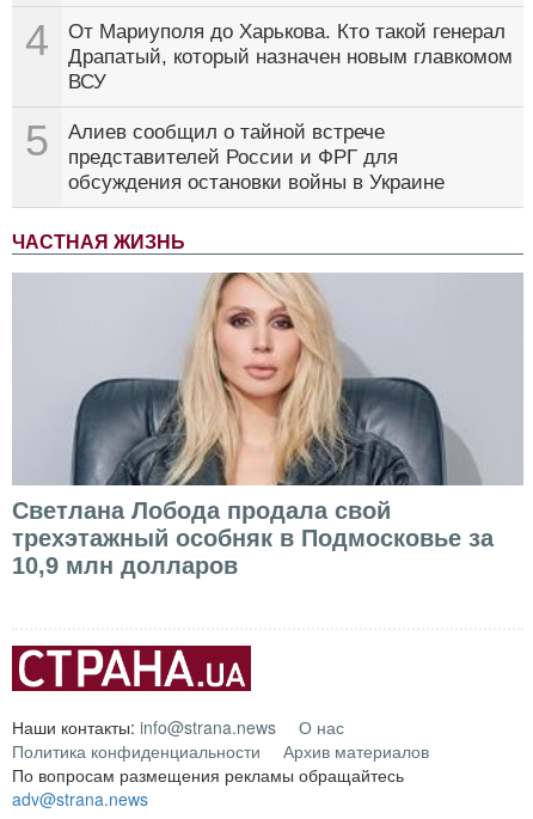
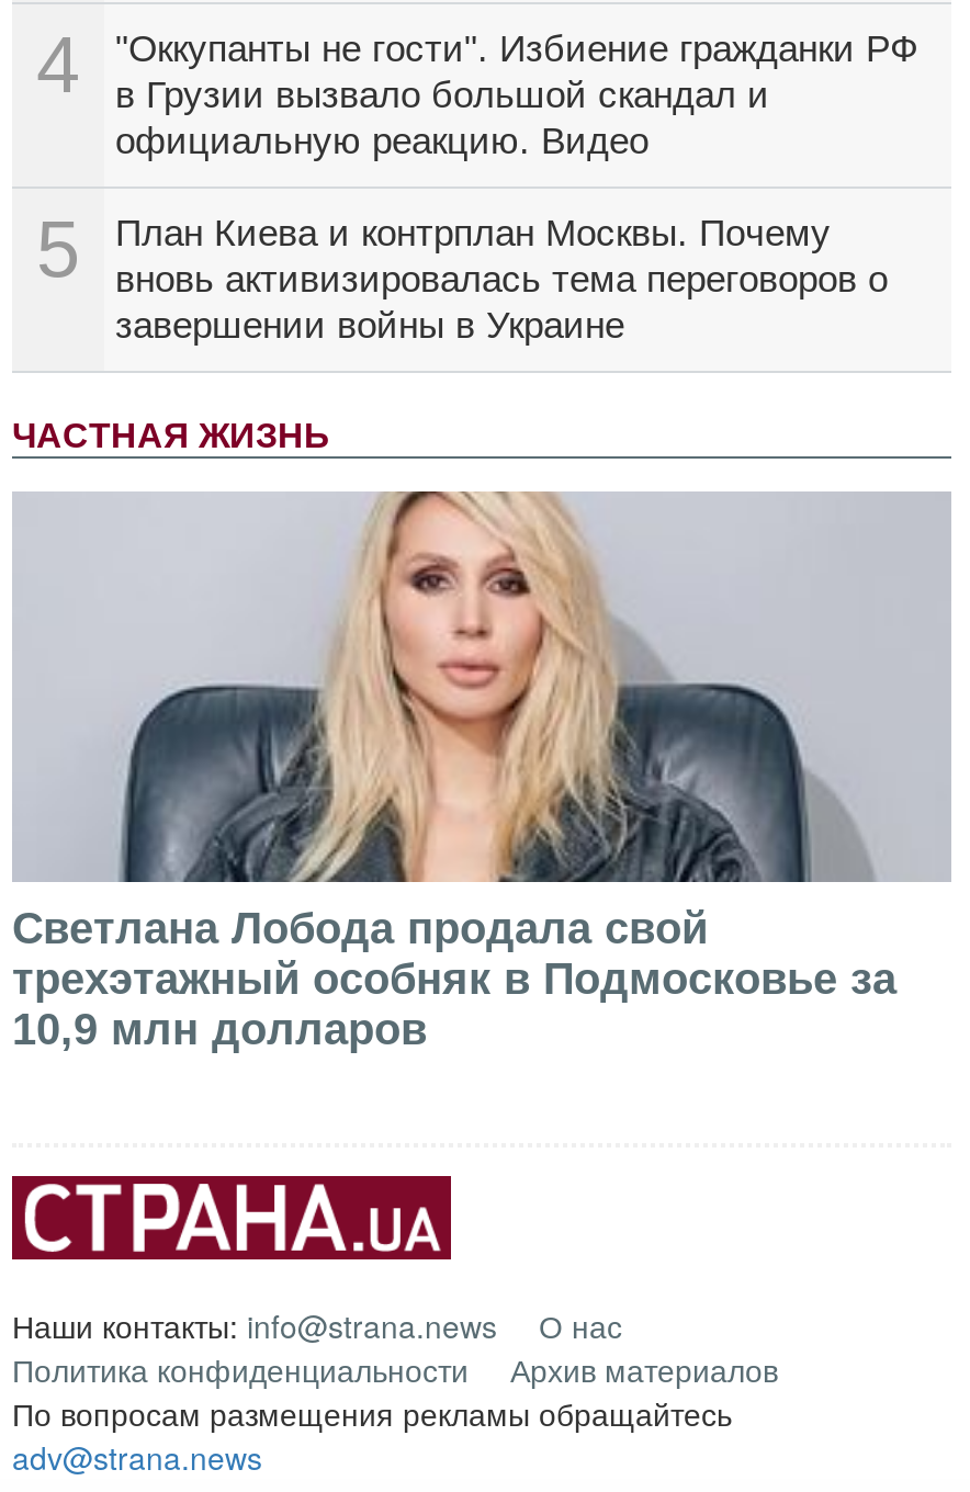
- От Мариуполя до Харькова. Кто такой генерал
- Драпатый, который назначен новым главкомом
- ВСУ
+ "Оккупанты не гости". Избиение гражданки РФ
+ в Грузии вызвало большой скандал и
+ официальную реакцию. Видео

- Алиев сообщил о тайной встрече
- представителей России и ФРГ для
- обсуждения остановки войны в Украине
+ План Киева и контрплан Москвы. Почему
+ вновь активизировалась тема переговоров о
+ завершении войны в Украине
